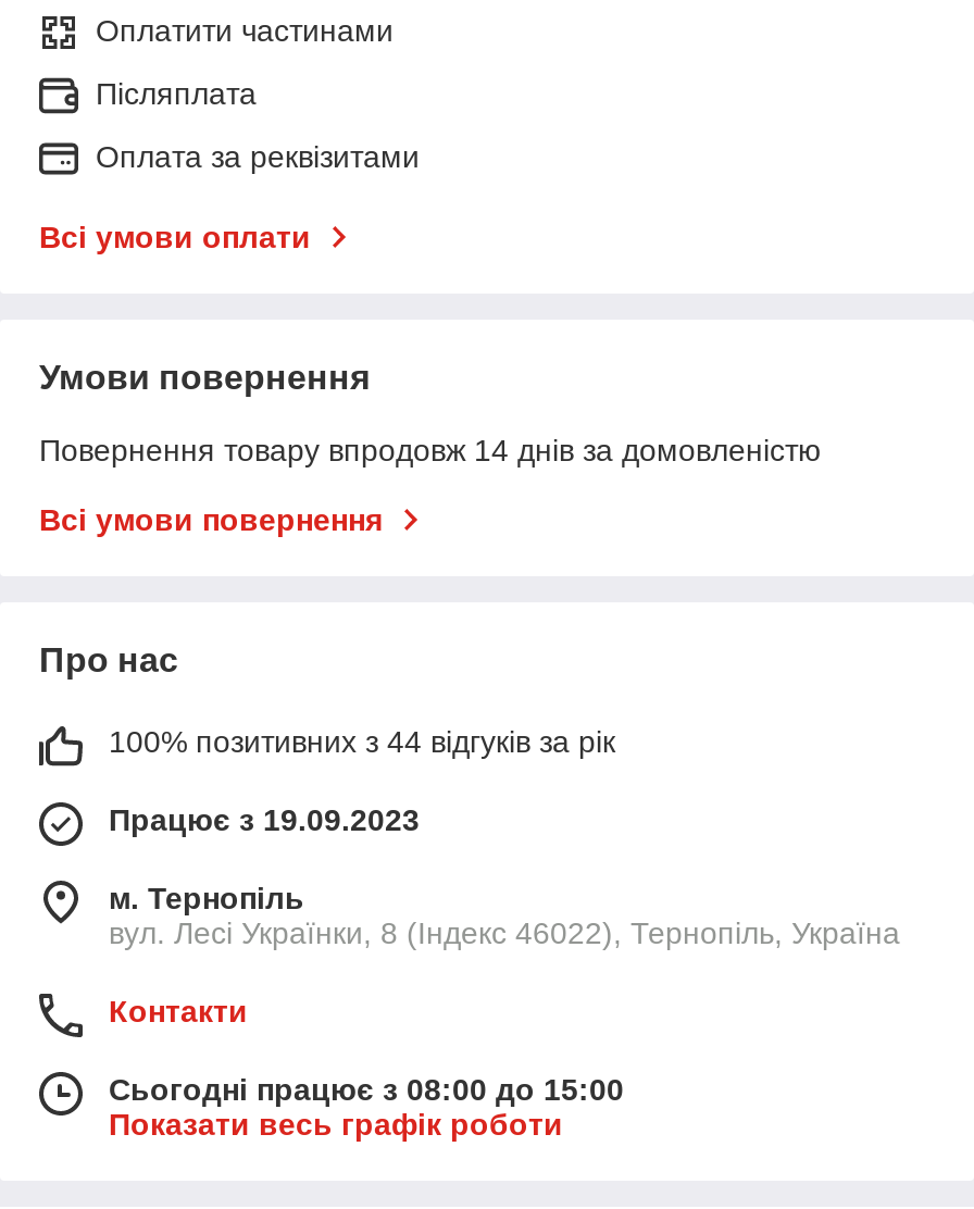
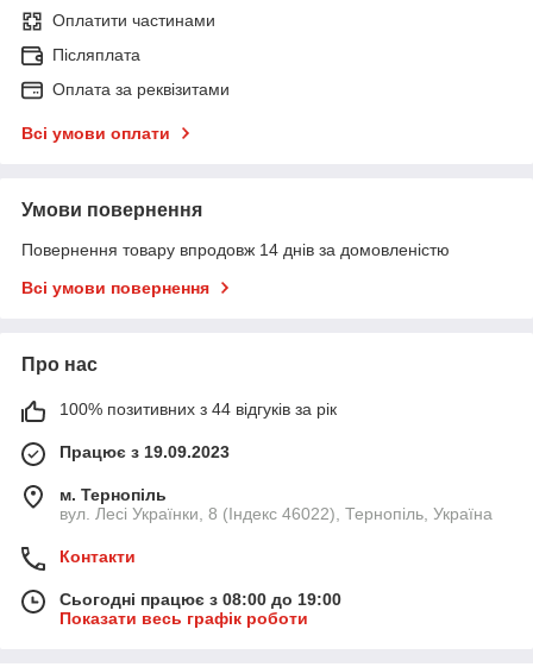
- Сьогодні працює з 08:00 до 15:00
+ Сьогодні працює з 08:00 до 19:00
